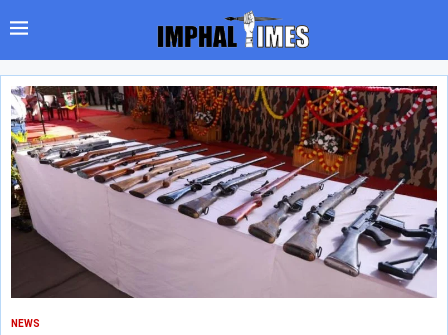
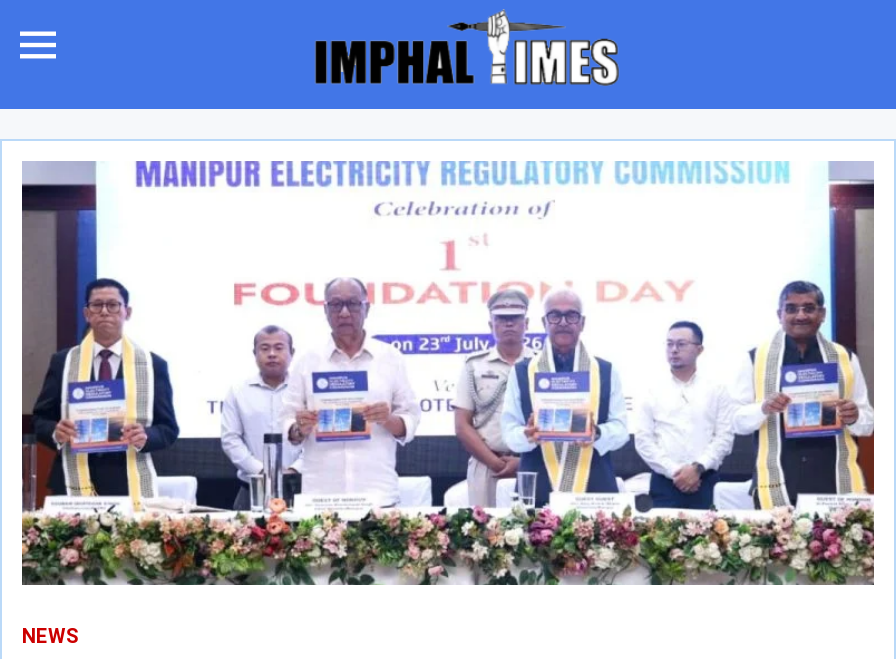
- [image]
+ [image]
